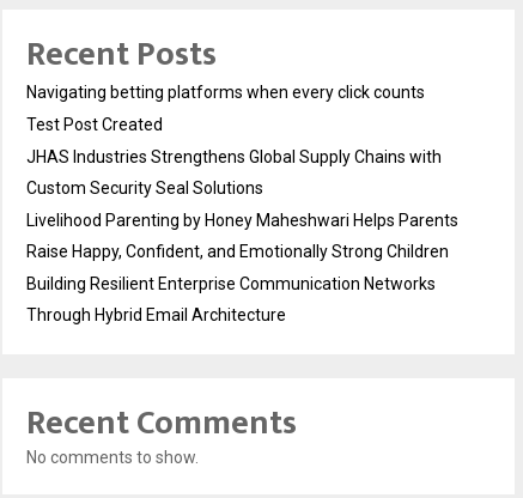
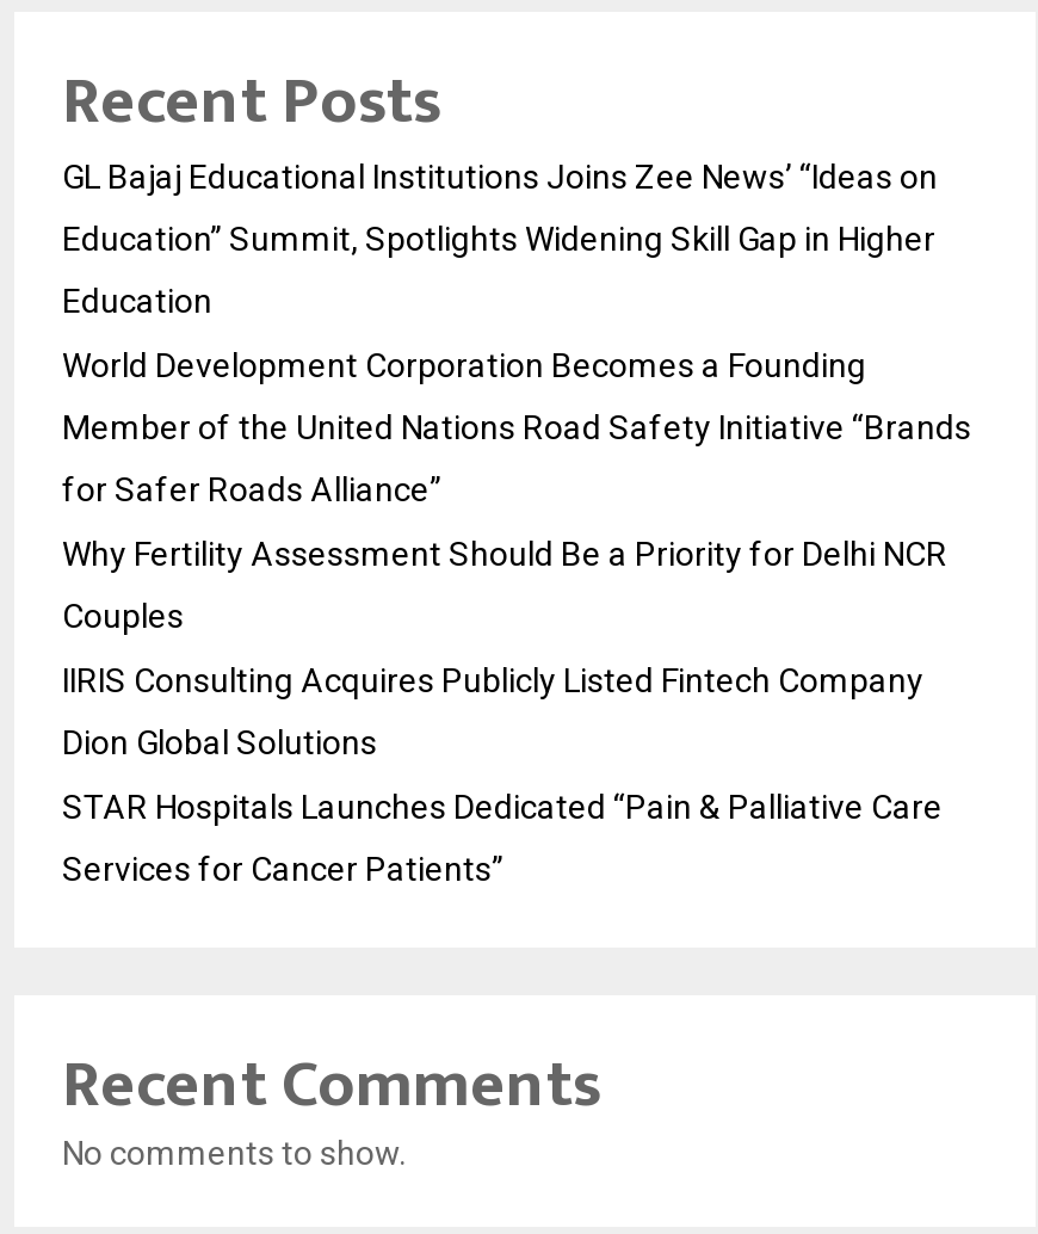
- Navigating betting platforms when every click counts
- Test Post Created
- JHAS Industries Strengthens Global Supply Chains with
- Custom Security Seal Solutions
- Livelihood Parenting by Honey Maheshwari Helps Parents
- Raise Happy, Confident, and Emotionally Strong Children
- Building Resilient Enterprise Communication Networks
- Through Hybrid Email Architecture
+ GL Bajaj Educational Institutions Joins Zee News’ “Ideas on
+ Education” Summit, Spotlights Widening Skill Gap in Higher
+ Education
+ World Development Corporation Becomes a Founding
+ Member of the United Nations Road Safety Initiative “Brands
+ for Safer Roads Alliance”
+ Why Fertility Assessment Should Be a Priority for Delhi NCR
+ Couples
+ IIRIS Consulting Acquires Publicly Listed Fintech Company
+ Dion Global Solutions
+ STAR Hospitals Launches Dedicated “Pain & Palliative Care
+ Services for Cancer Patients”
